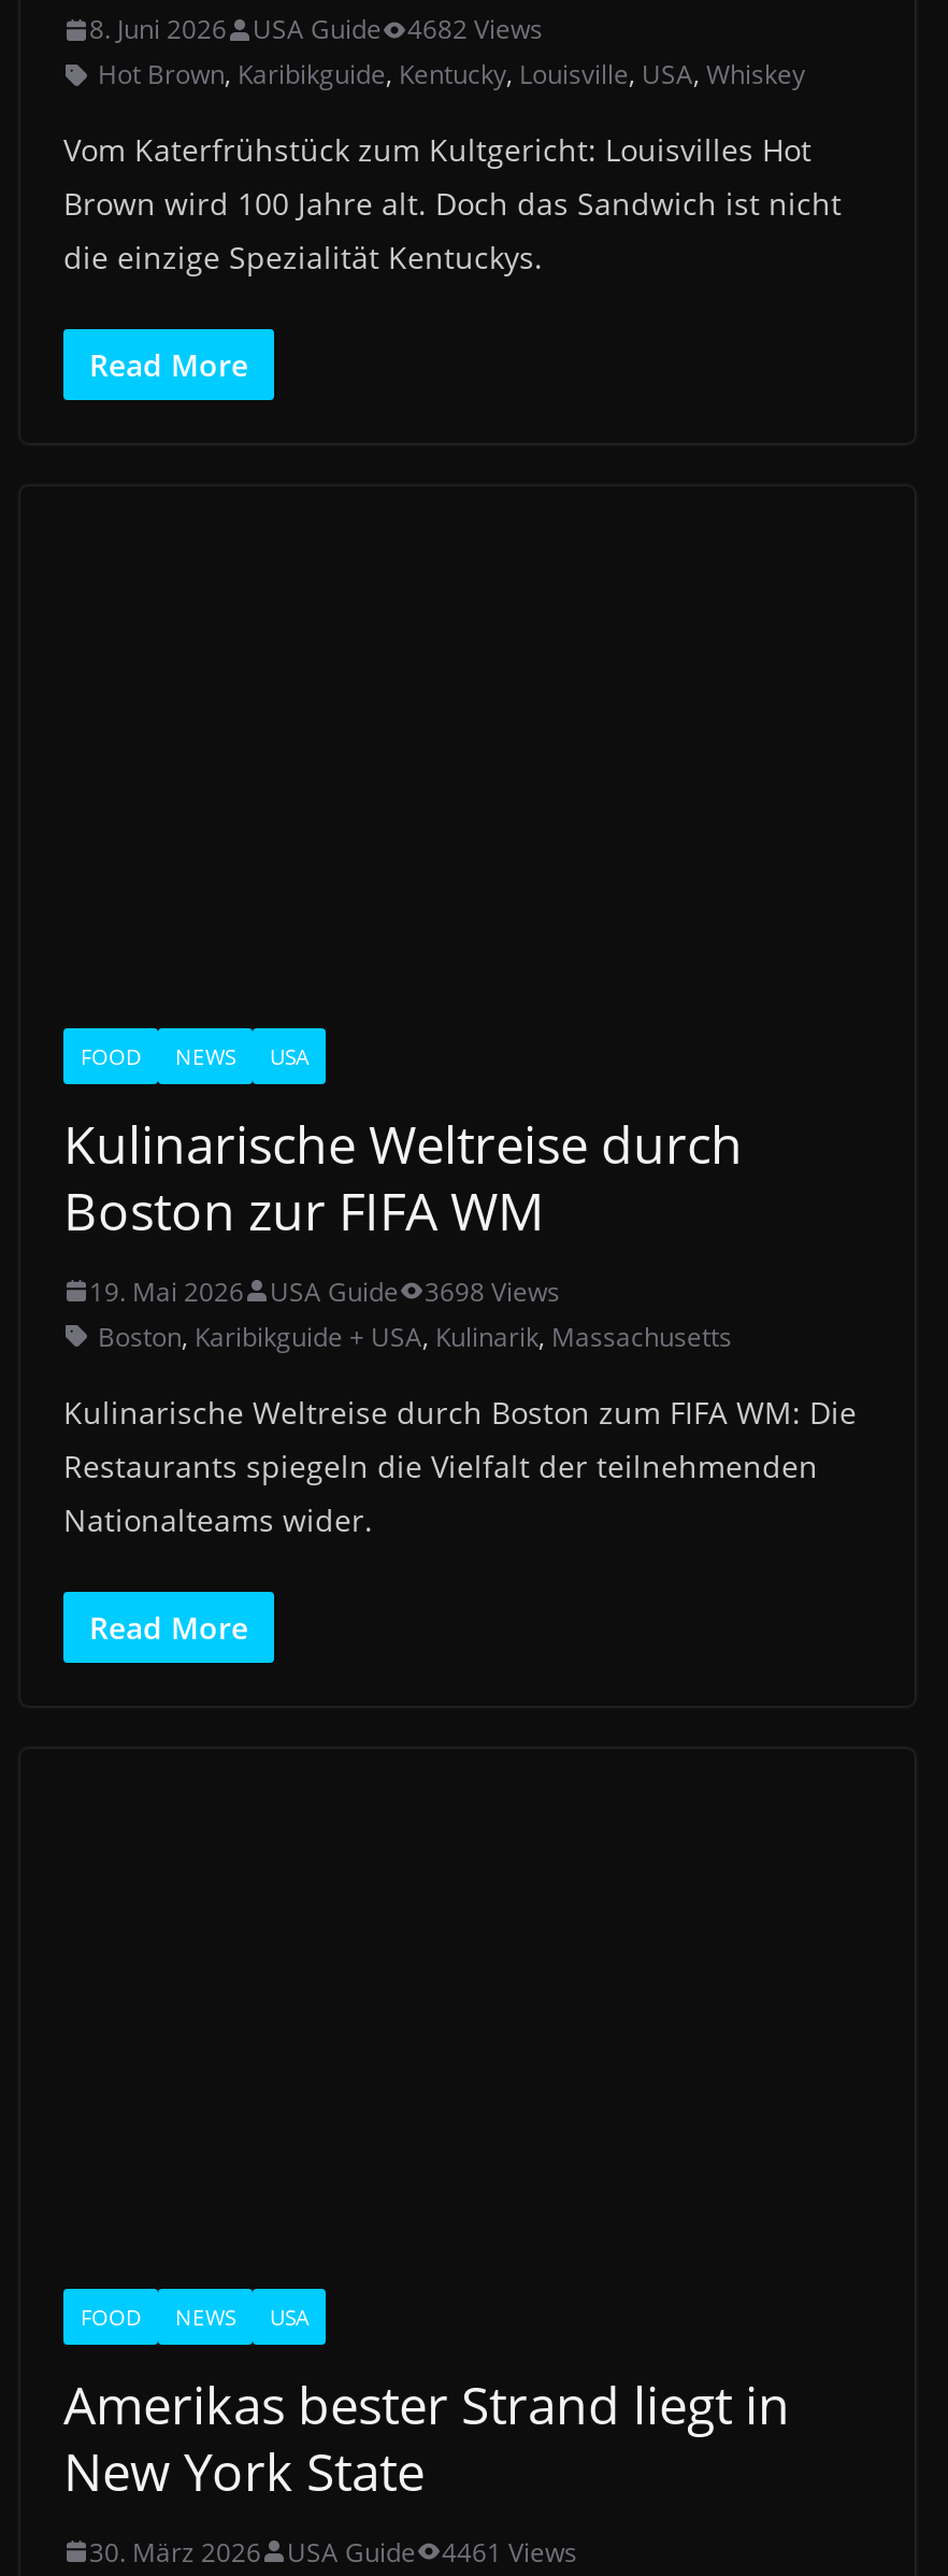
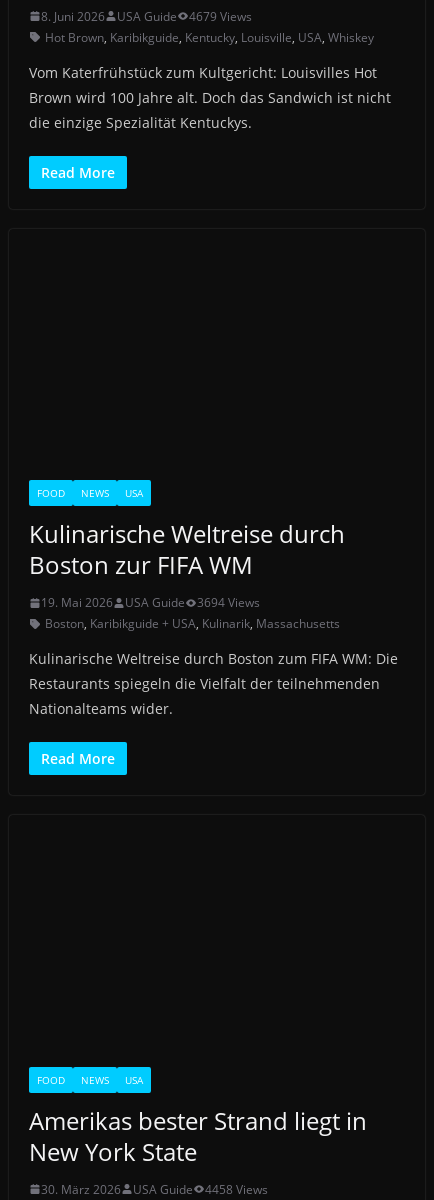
- 8. Juni 2026 USA Guide 4682 Views
+ 8. Juni 2026 USA Guide 4679 Views

- 19. Mai 2026 USA Guide 3698 Views
+ 19. Mai 2026 USA Guide 3694 Views

- 30. März 2026 USA Guide 4461 Views
+ 30. März 2026 USA Guide 4458 Views
